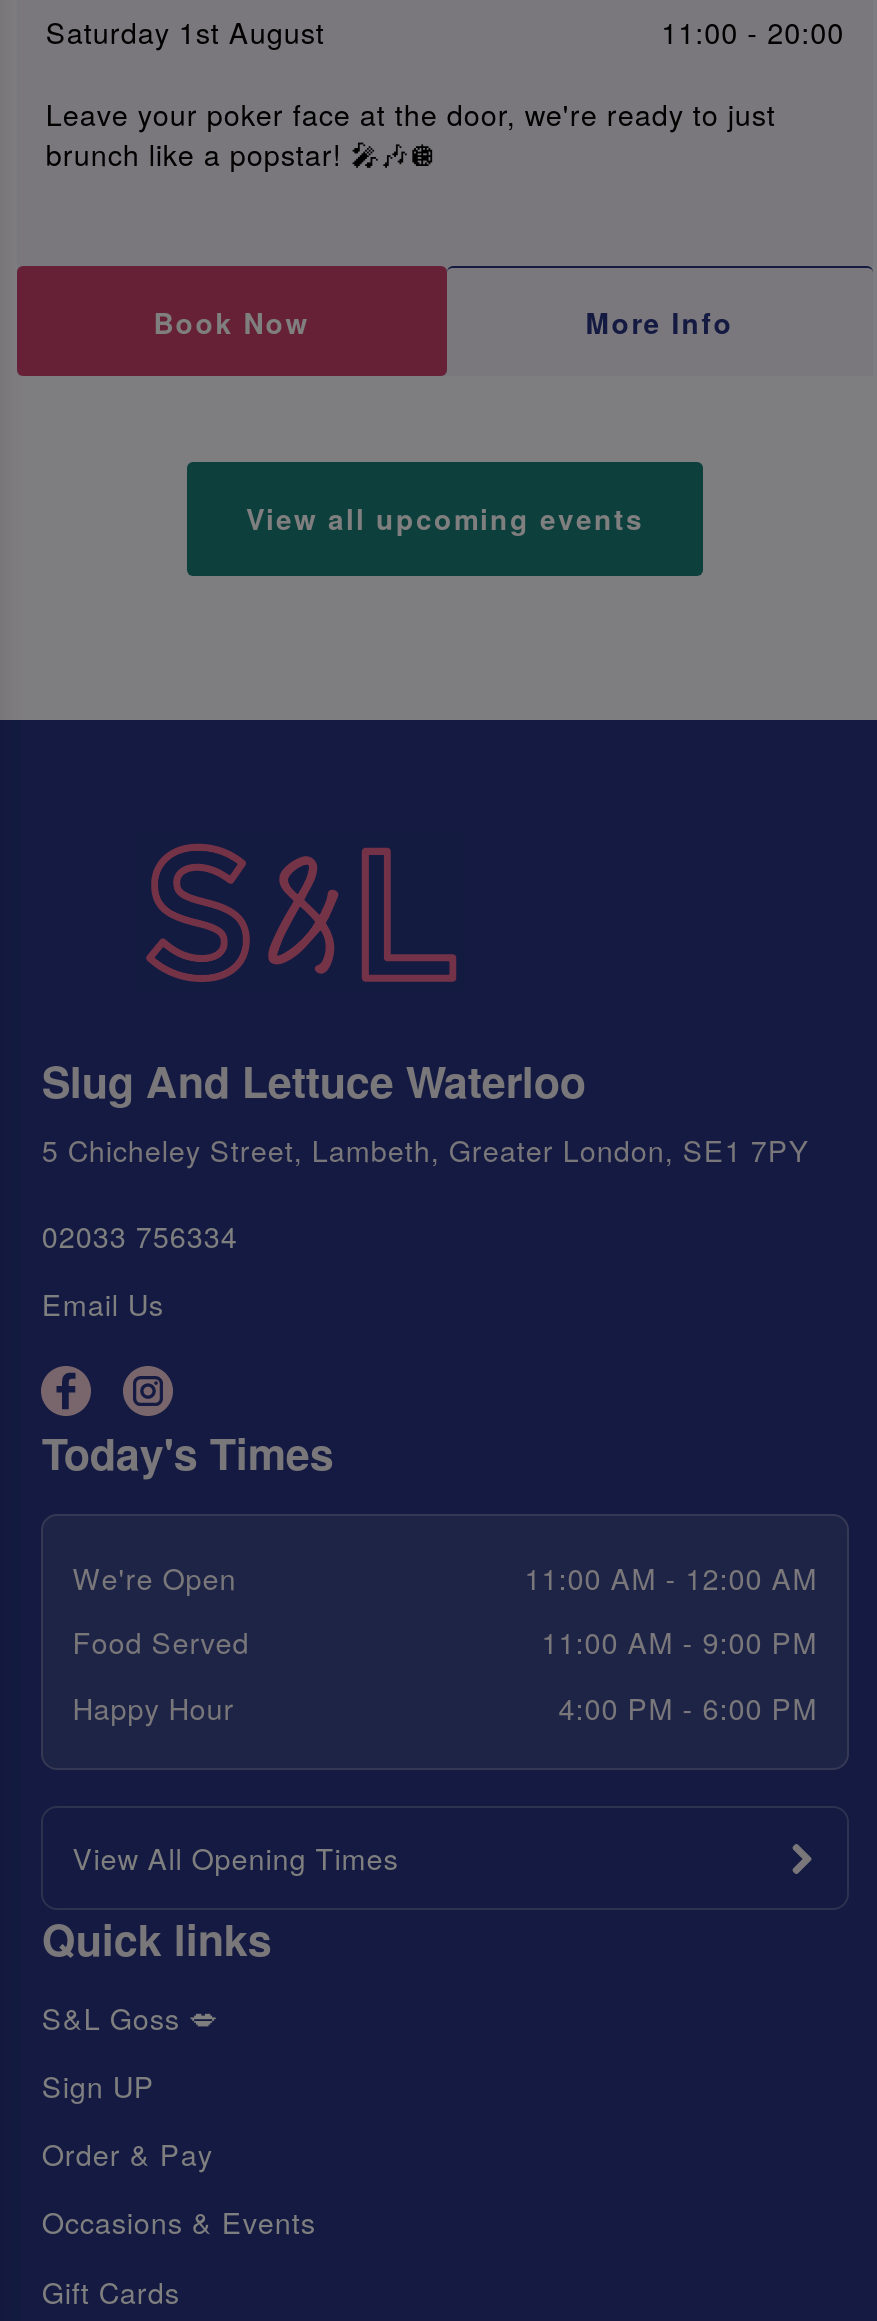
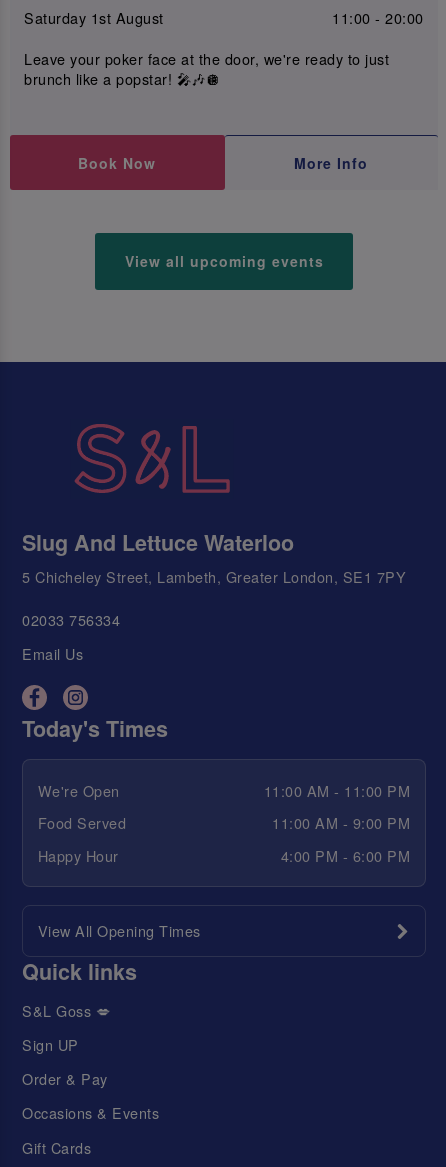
- 11:00 AM - 12:00 AM
+ 11:00 AM - 11:00 PM
